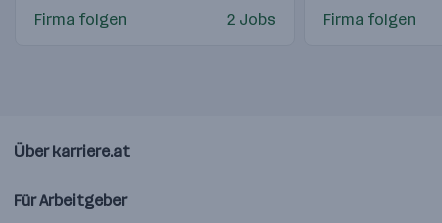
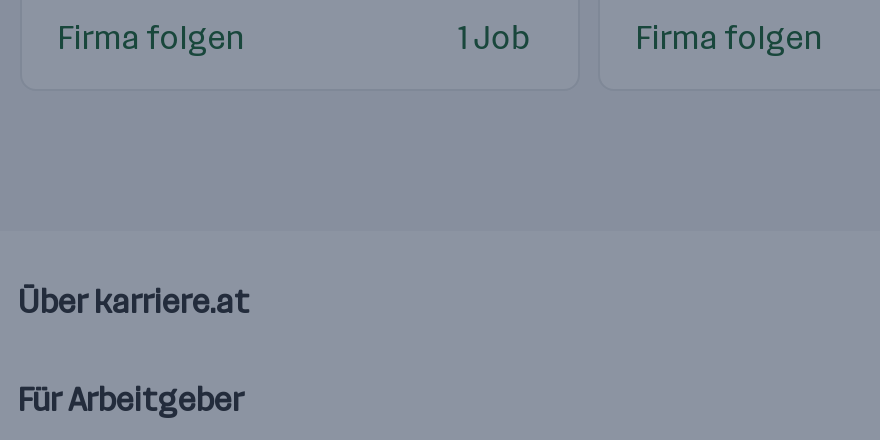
- 2 Jobs
+ 1 Job
